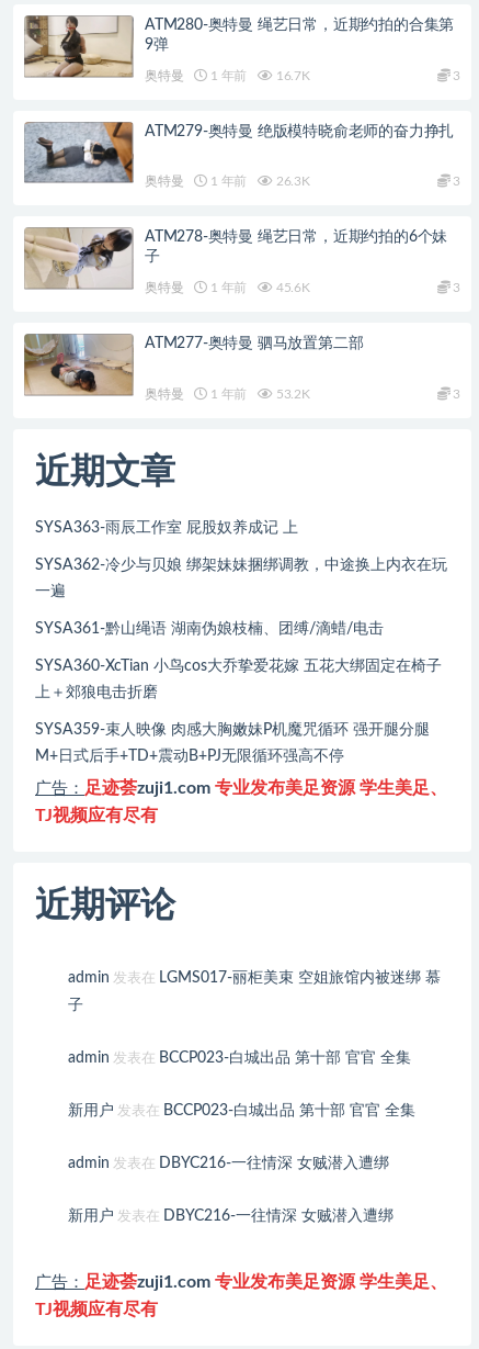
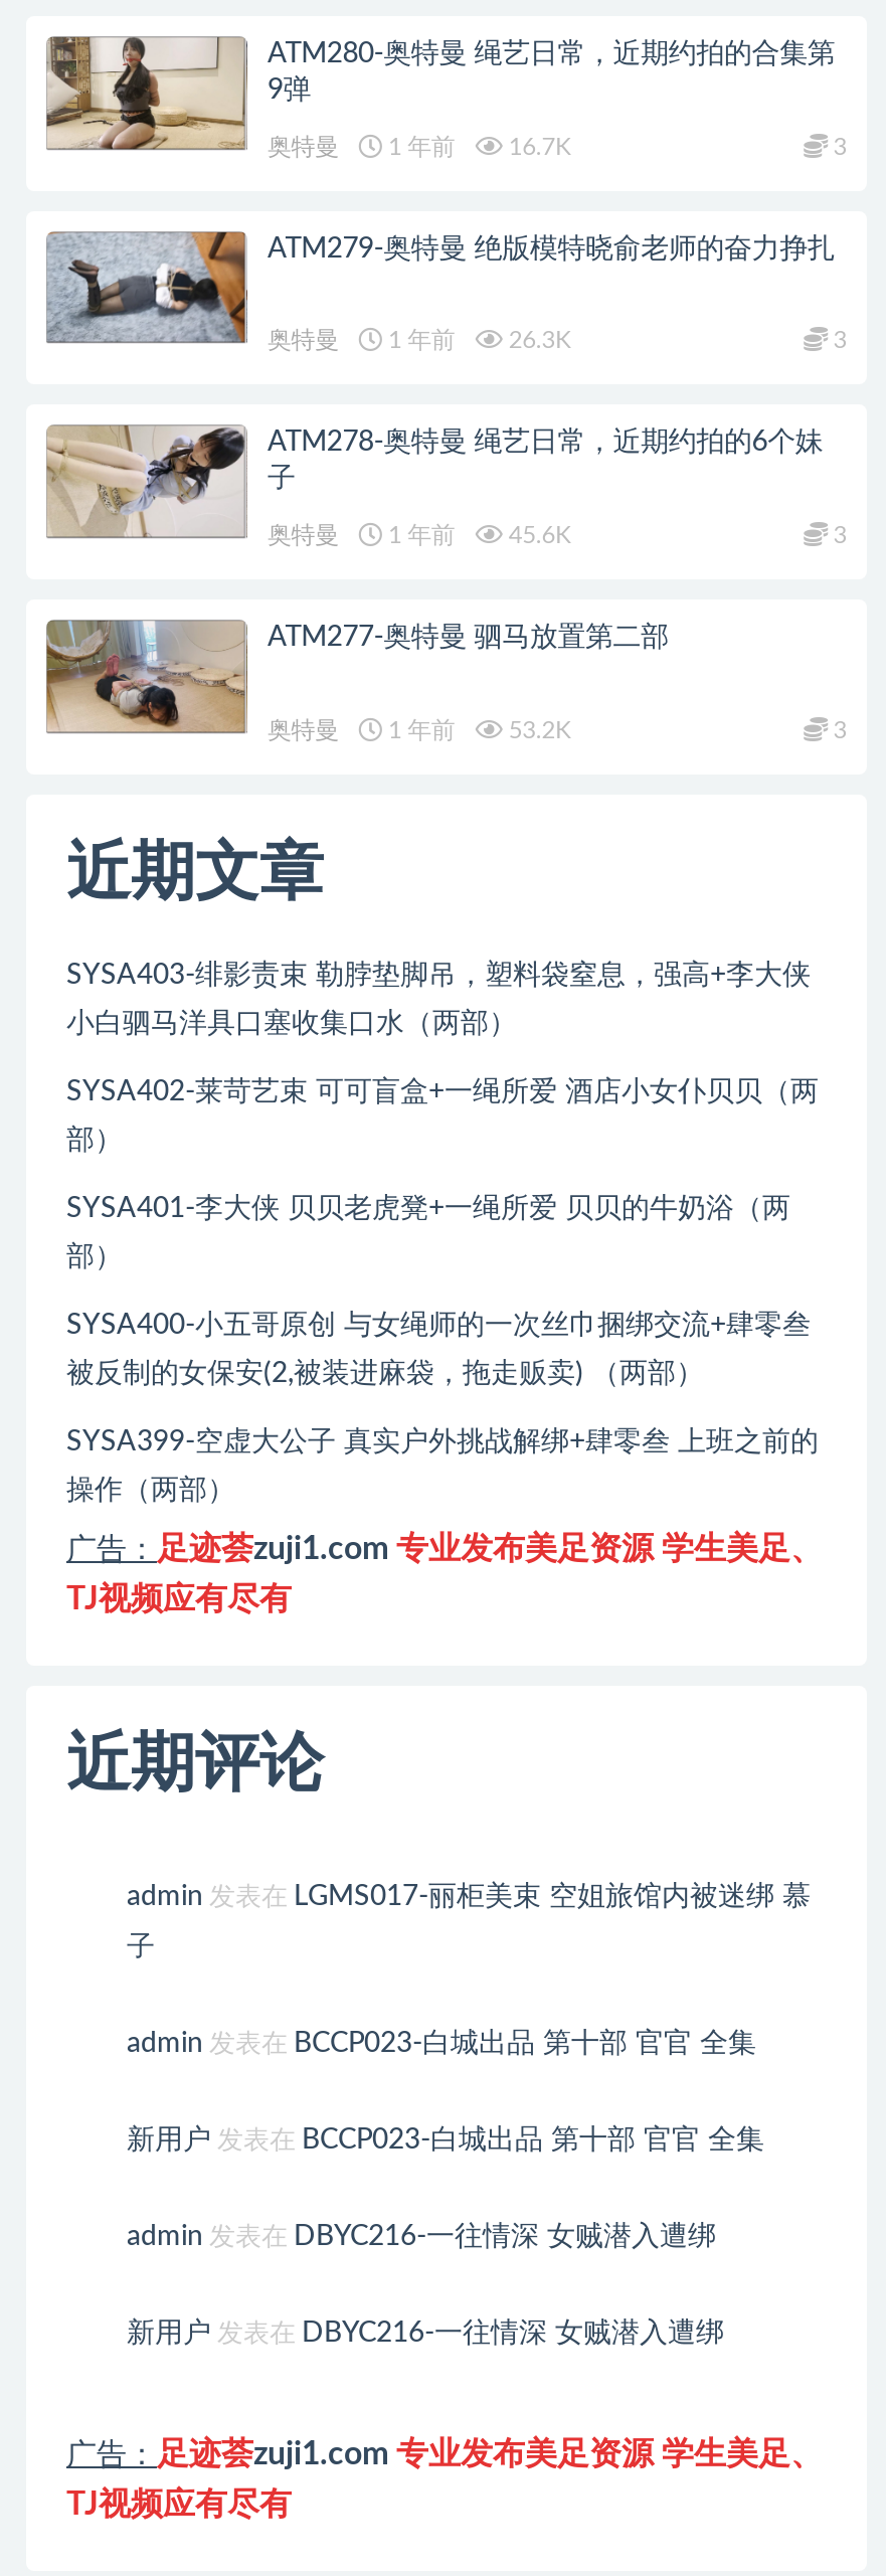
- SYSA363-雨辰工作室 屁股奴养成记 上
- SYSA362-冷少与贝娘 绑架妹妹捆绑调教，中途换上内衣在玩
- 一遍
- SYSA361-黔山绳语 湖南伪娘枝楠、团缚/滴蜡/电击
- SYSA360-XcTian 小鸟cos大乔挚爱花嫁 五花大绑固定在椅子
- 上＋郊狼电击折磨
- SYSA359-束人映像 肉感大胸嫩妹P机魔咒循环 强开腿分腿
- M+日式后手+TD+震动B+PJ无限循环强高不停
+ SYSA403-绯影责束 勒脖垫脚吊，塑料袋窒息，强高+李大侠
+ 小白驷马洋具口塞收集口水（两部）
+ SYSA402-莱苛艺束 可可盲盒+一绳所爱 酒店小女仆贝贝（两
+ 部）
+ SYSA401-李大侠 贝贝老虎凳+一绳所爱 贝贝的牛奶浴（两
+ 部）
+ SYSA400-小五哥原创 与女绳师的一次丝巾捆绑交流+肆零叁
+ 被反制的女保安(2,被装进麻袋，拖走贩卖) （两部）
+ SYSA399-空虚大公子 真实户外挑战解绑+肆零叁 上班之前的
+ 操作（两部）
